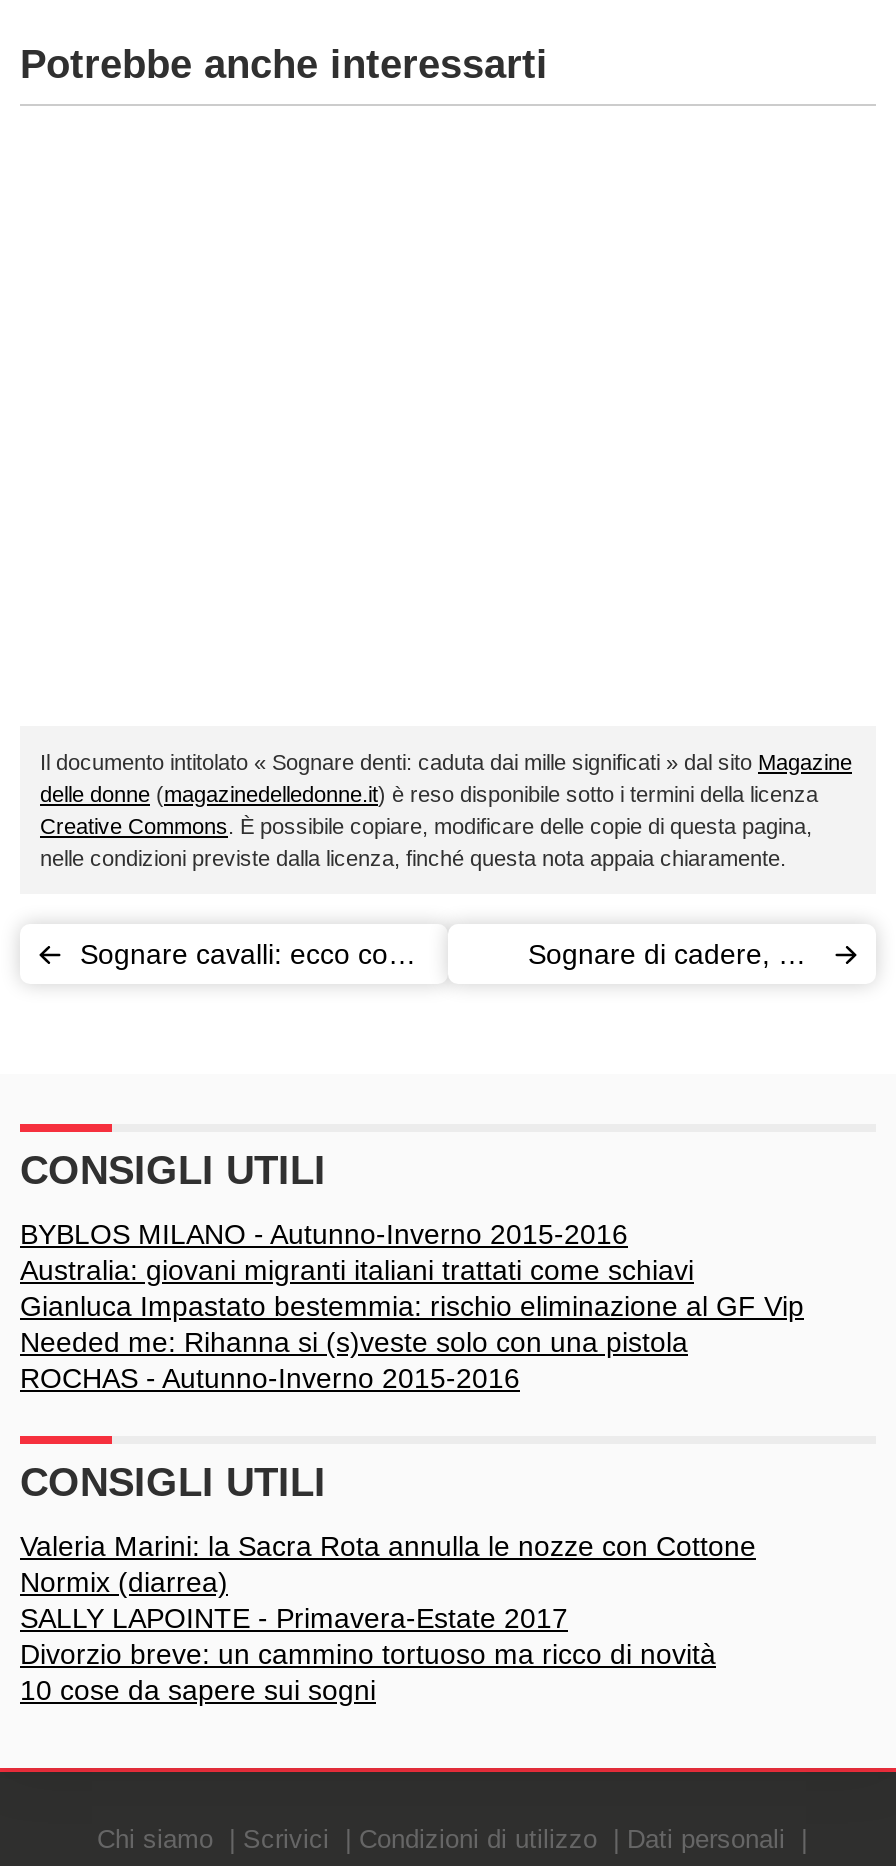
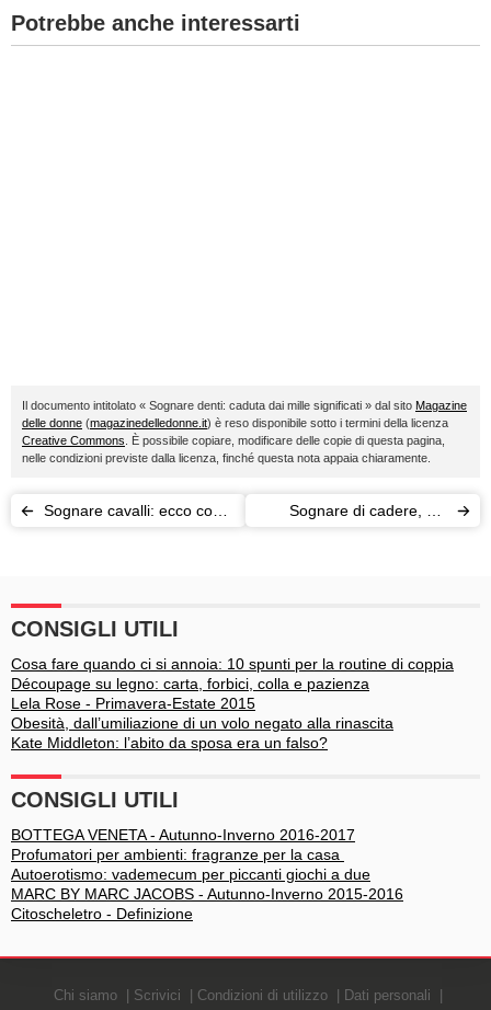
- BYBLOS MILANO - Autunno-Inverno 2015-2016
- Australia: giovani migranti italiani trattati come schiavi
- Gianluca Impastato bestemmia: rischio eliminazione al GF Vip
- Needed me: Rihanna si (s)veste solo con una pistola
- ROCHAS - Autunno-Inverno 2015-2016
+ Cosa fare quando ci si annoia: 10 spunti per la routine di coppia
+ Découpage su legno: carta, forbici, colla e pazienza
+ Lela Rose - Primavera-Estate 2015
+ Obesità, dall’umiliazione di un volo negato alla rinascita
+ Kate Middleton: l’abito da sposa era un falso?

- Valeria Marini: la Sacra Rota annulla le nozze con Cottone
- Normix (diarrea)
- SALLY LAPOINTE - Primavera-Estate 2017
- Divorzio breve: un cammino tortuoso ma ricco di novità
- 10 cose da sapere sui sogni
+ BOTTEGA VENETA - Autunno-Inverno 2016-2017
+ Profumatori per ambienti: fragranze per la casa
+ Autoerotismo: vademecum per piccanti giochi a due
+ MARC BY MARC JACOBS - Autunno-Inverno 2015-2016
+ Citoscheletro - Definizione
